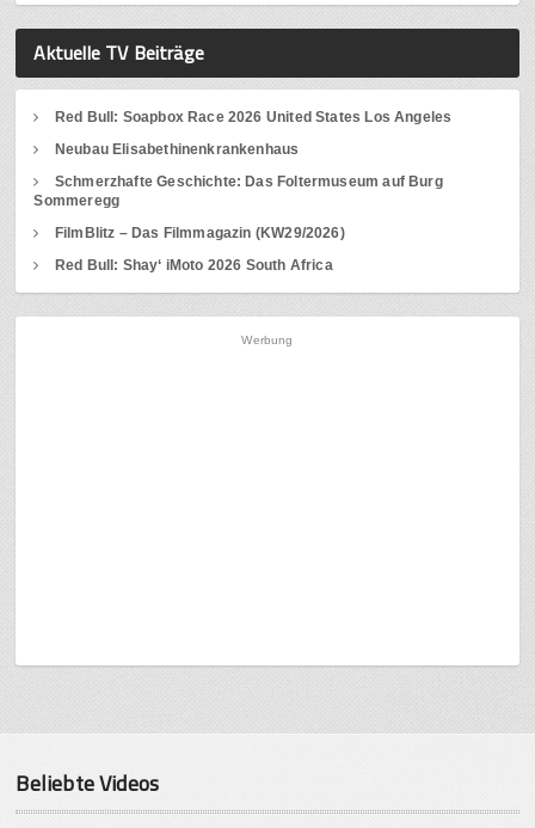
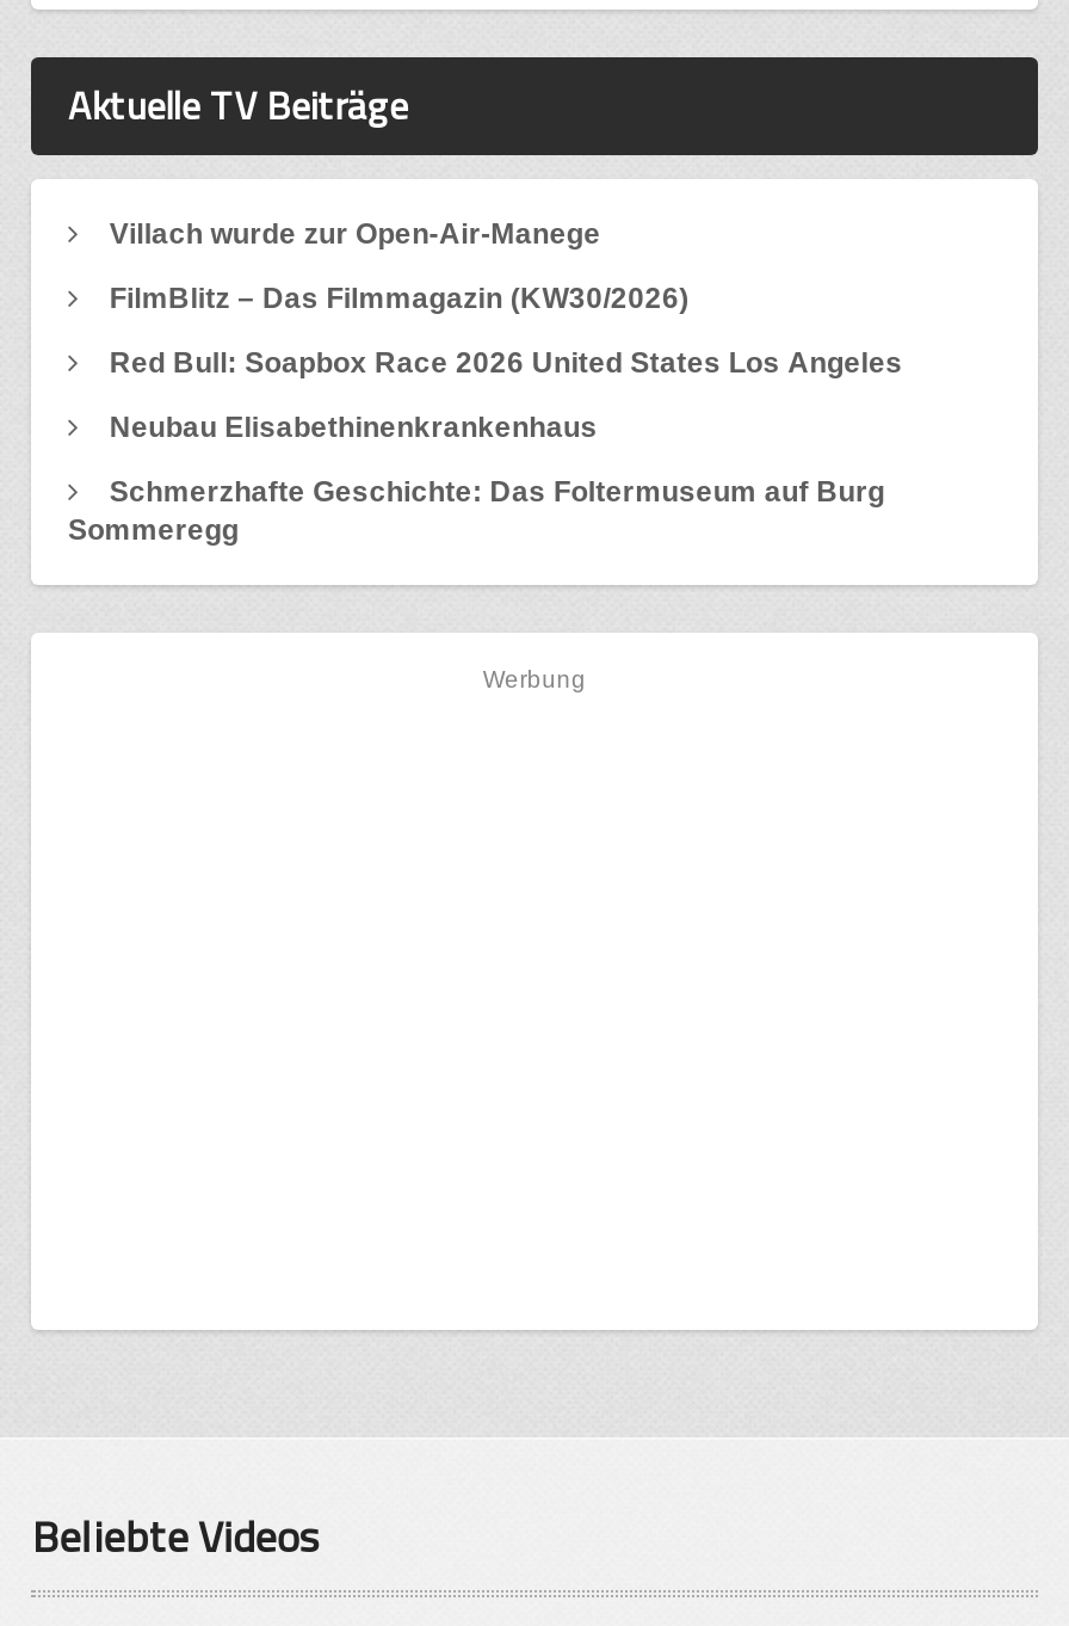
+ Villach wurde zur Open-Air-Manege
+ FilmBlitz – Das Filmmagazin (KW30/2026)

moved down: Red Bull: Soapbox Race 2026 United States Los Angeles | Neubau Elisabethinenkrankenhaus | Schmerzhafte Geschichte: Das Foltermuseum auf Burg | Sommeregg

- FilmBlitz – Das Filmmagazin (KW29/2026)
- Red Bull: Shay‘ iMoto 2026 South Africa
